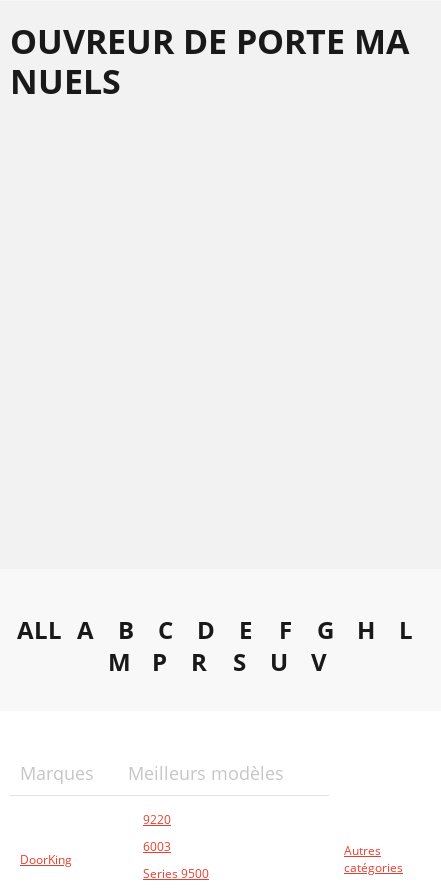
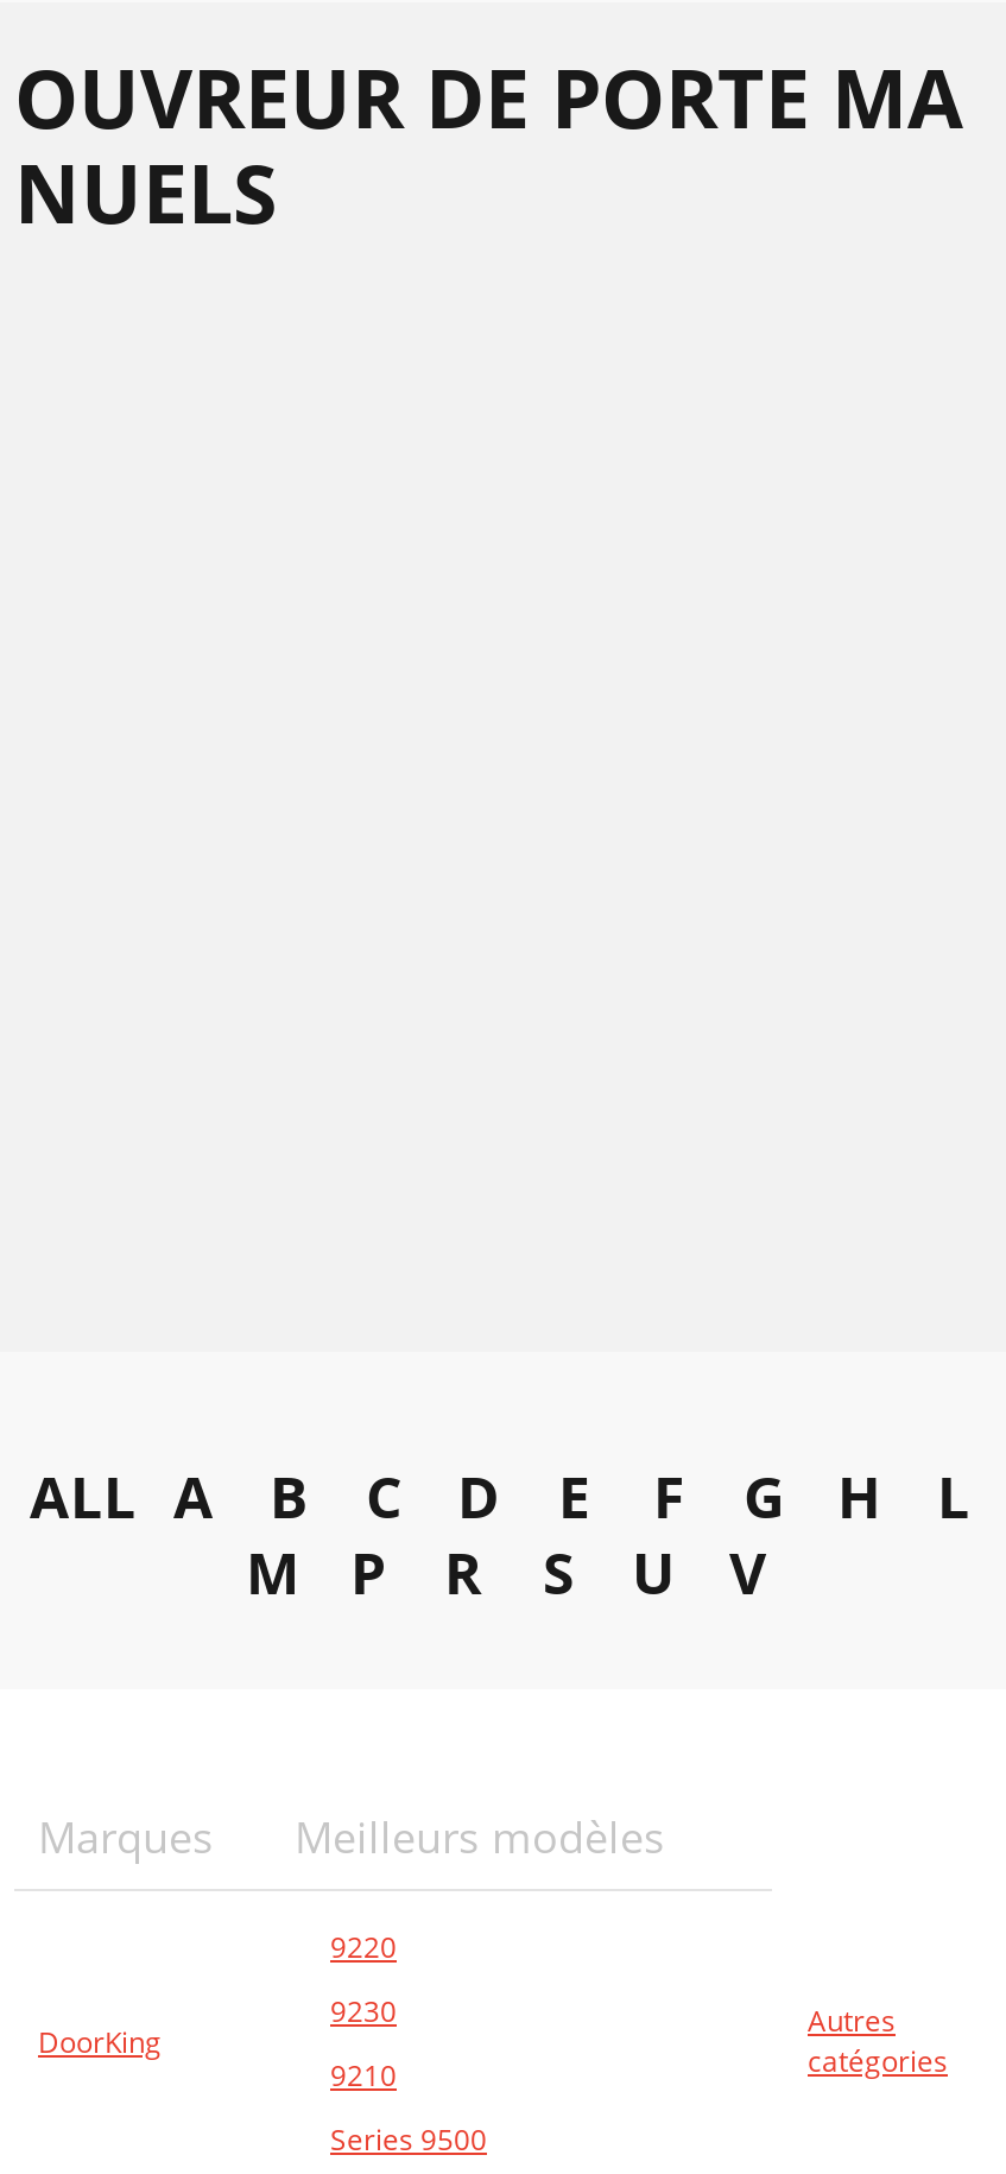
- 6003
+ 9230
+ 9210
